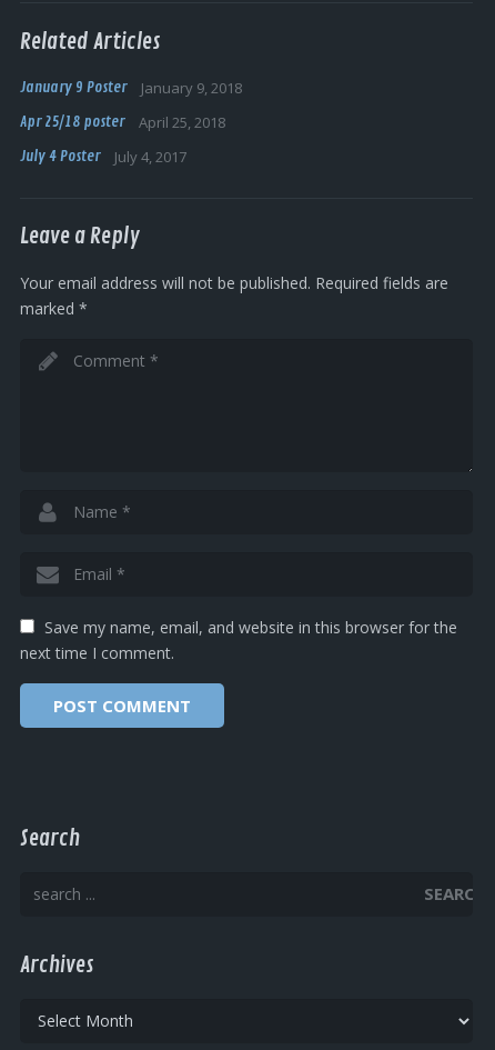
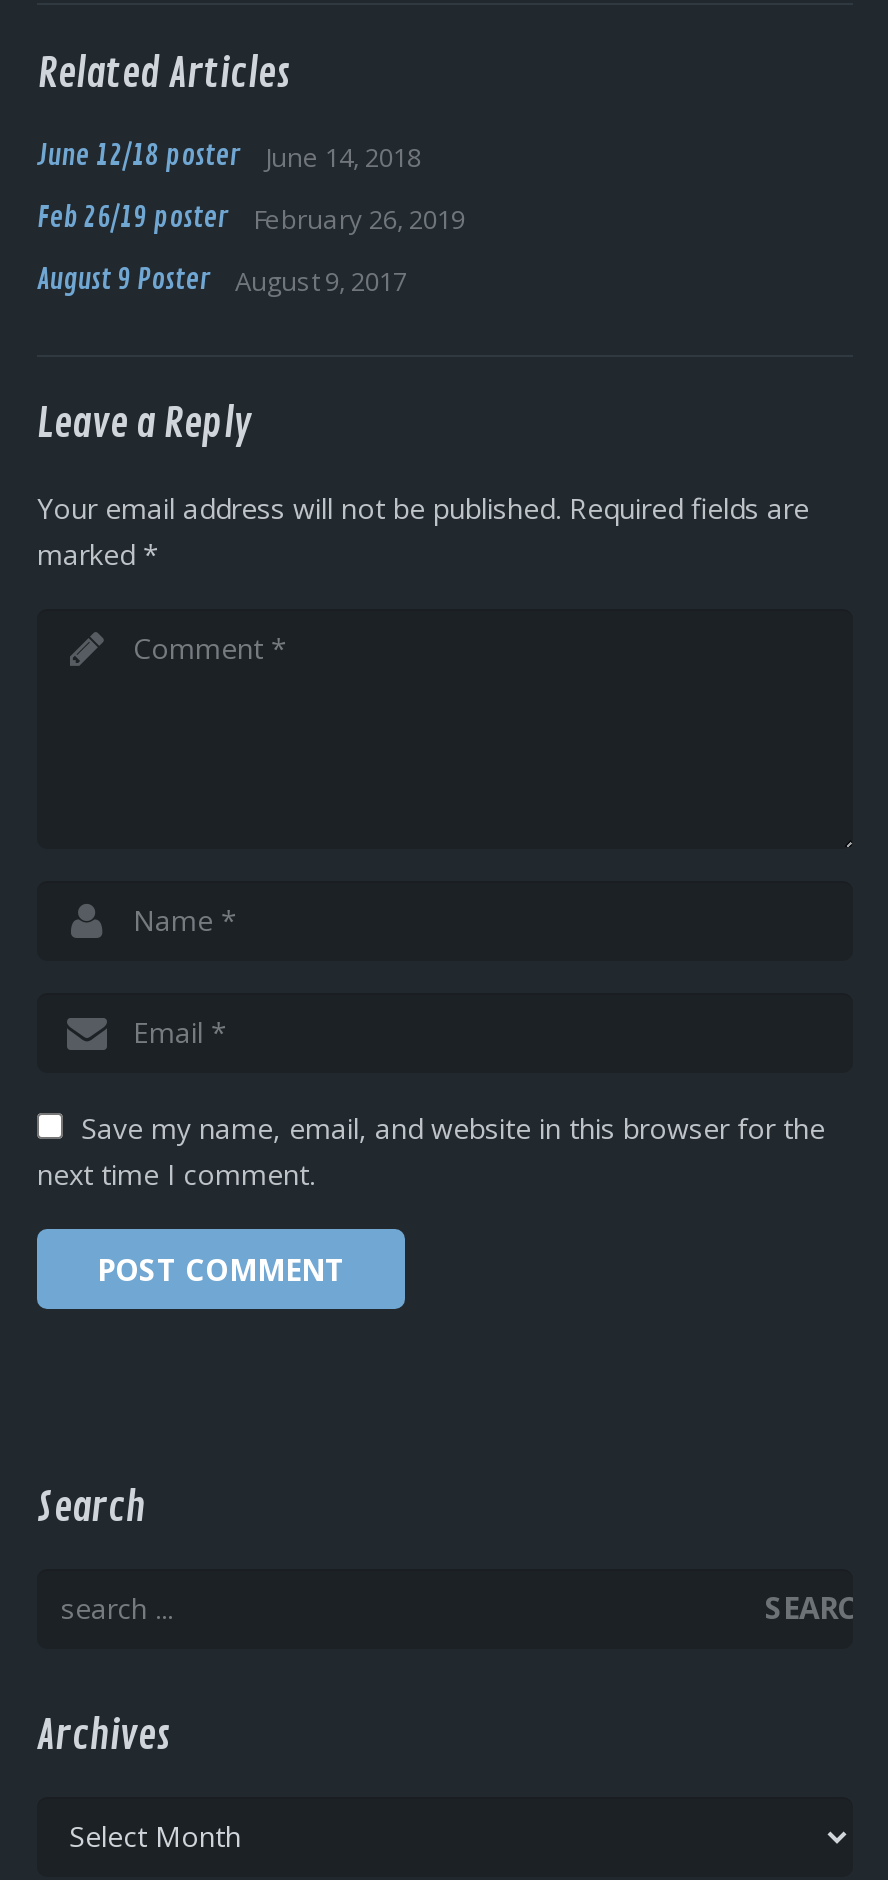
- January 9 Poster
- January 9, 2018
+ June 12/18 poster
+ June 14, 2018

- Apr 25/18 poster
- April 25, 2018
+ Feb 26/19 poster
+ February 26, 2019

- July 4 Poster
- July 4, 2017
+ August 9 Poster
+ August 9, 2017
